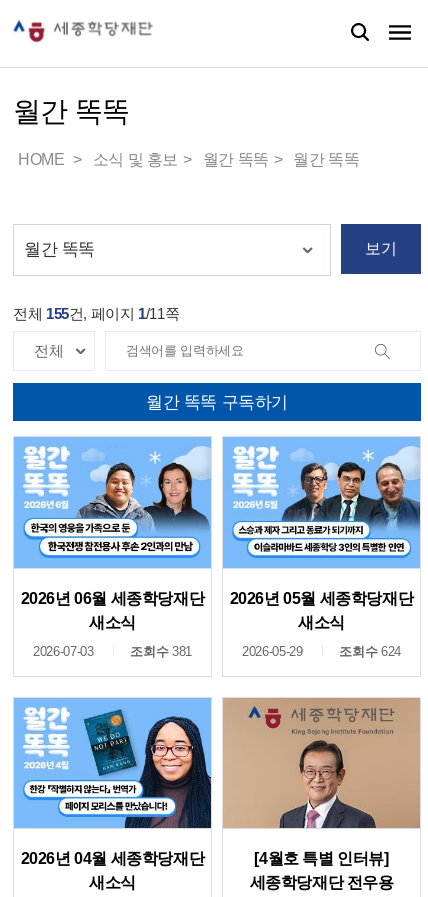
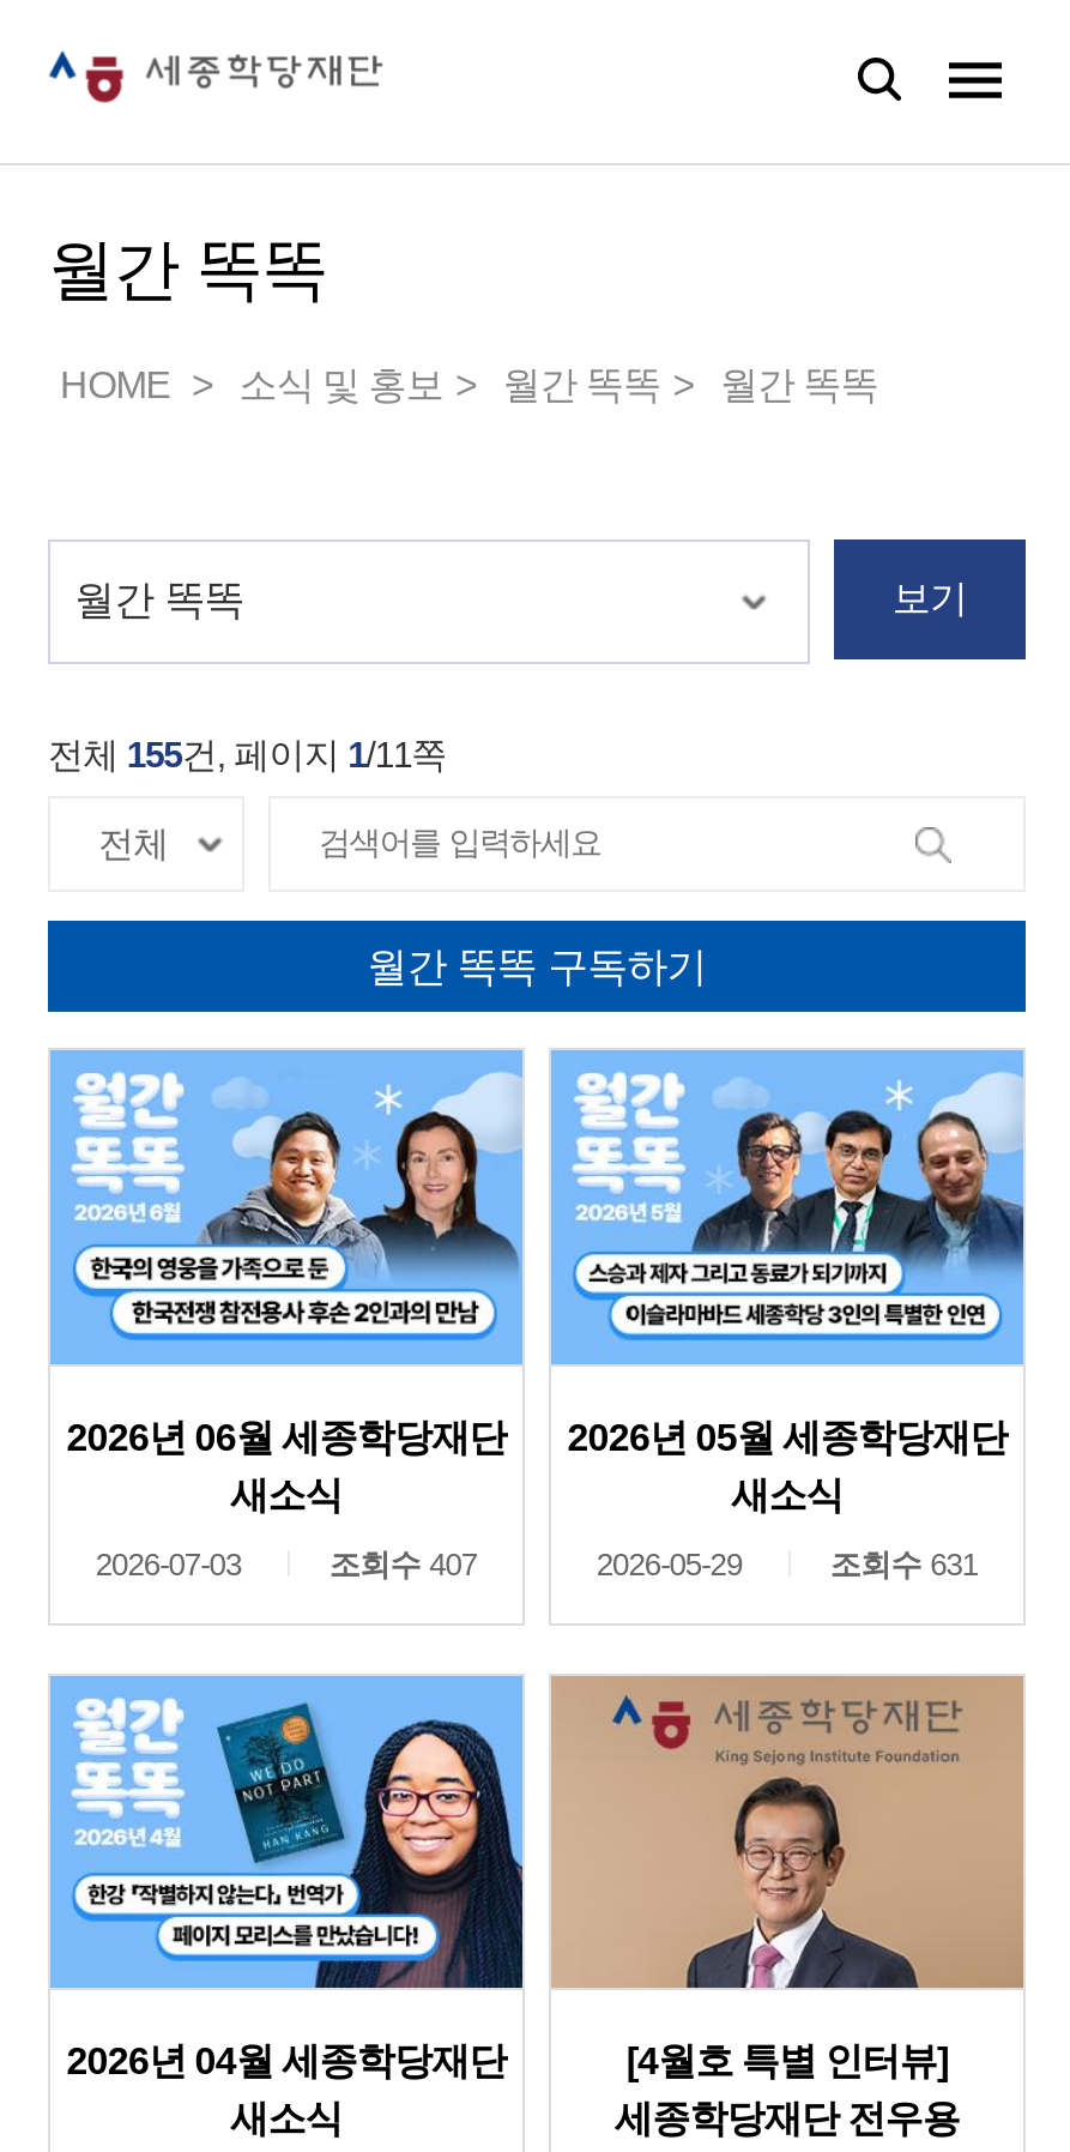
- 조회수 381
+ 조회수 407

- 조회수 624
+ 조회수 631
